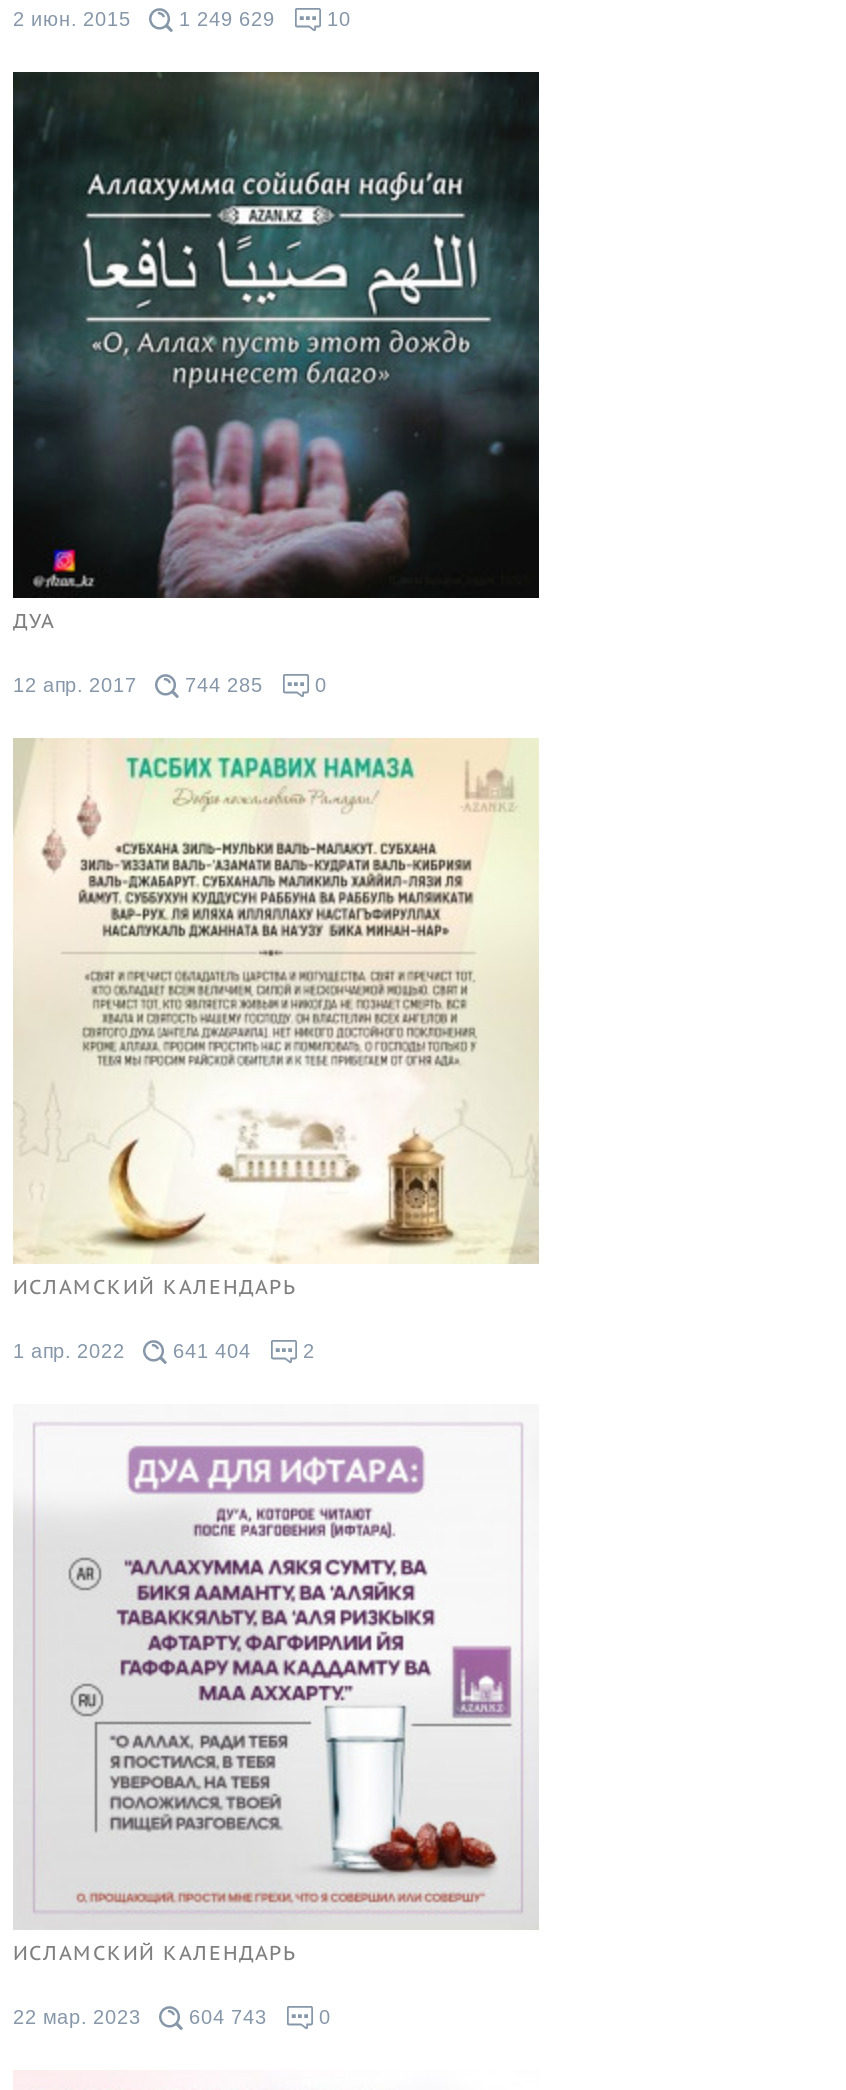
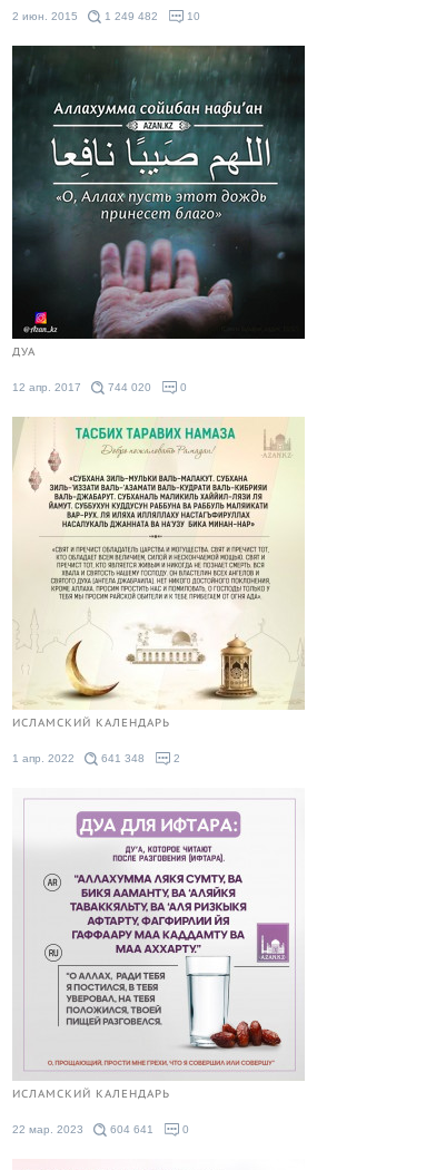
- 2 июн. 2015 1 249 629
+ 2 июн. 2015 1 249 482

- 12 апр. 2017 744 285
+ 12 апр. 2017 744 020

- 1 апр. 2022 641 404
+ 1 апр. 2022 641 348

- 22 мар. 2023 604 743
+ 22 мар. 2023 604 641
